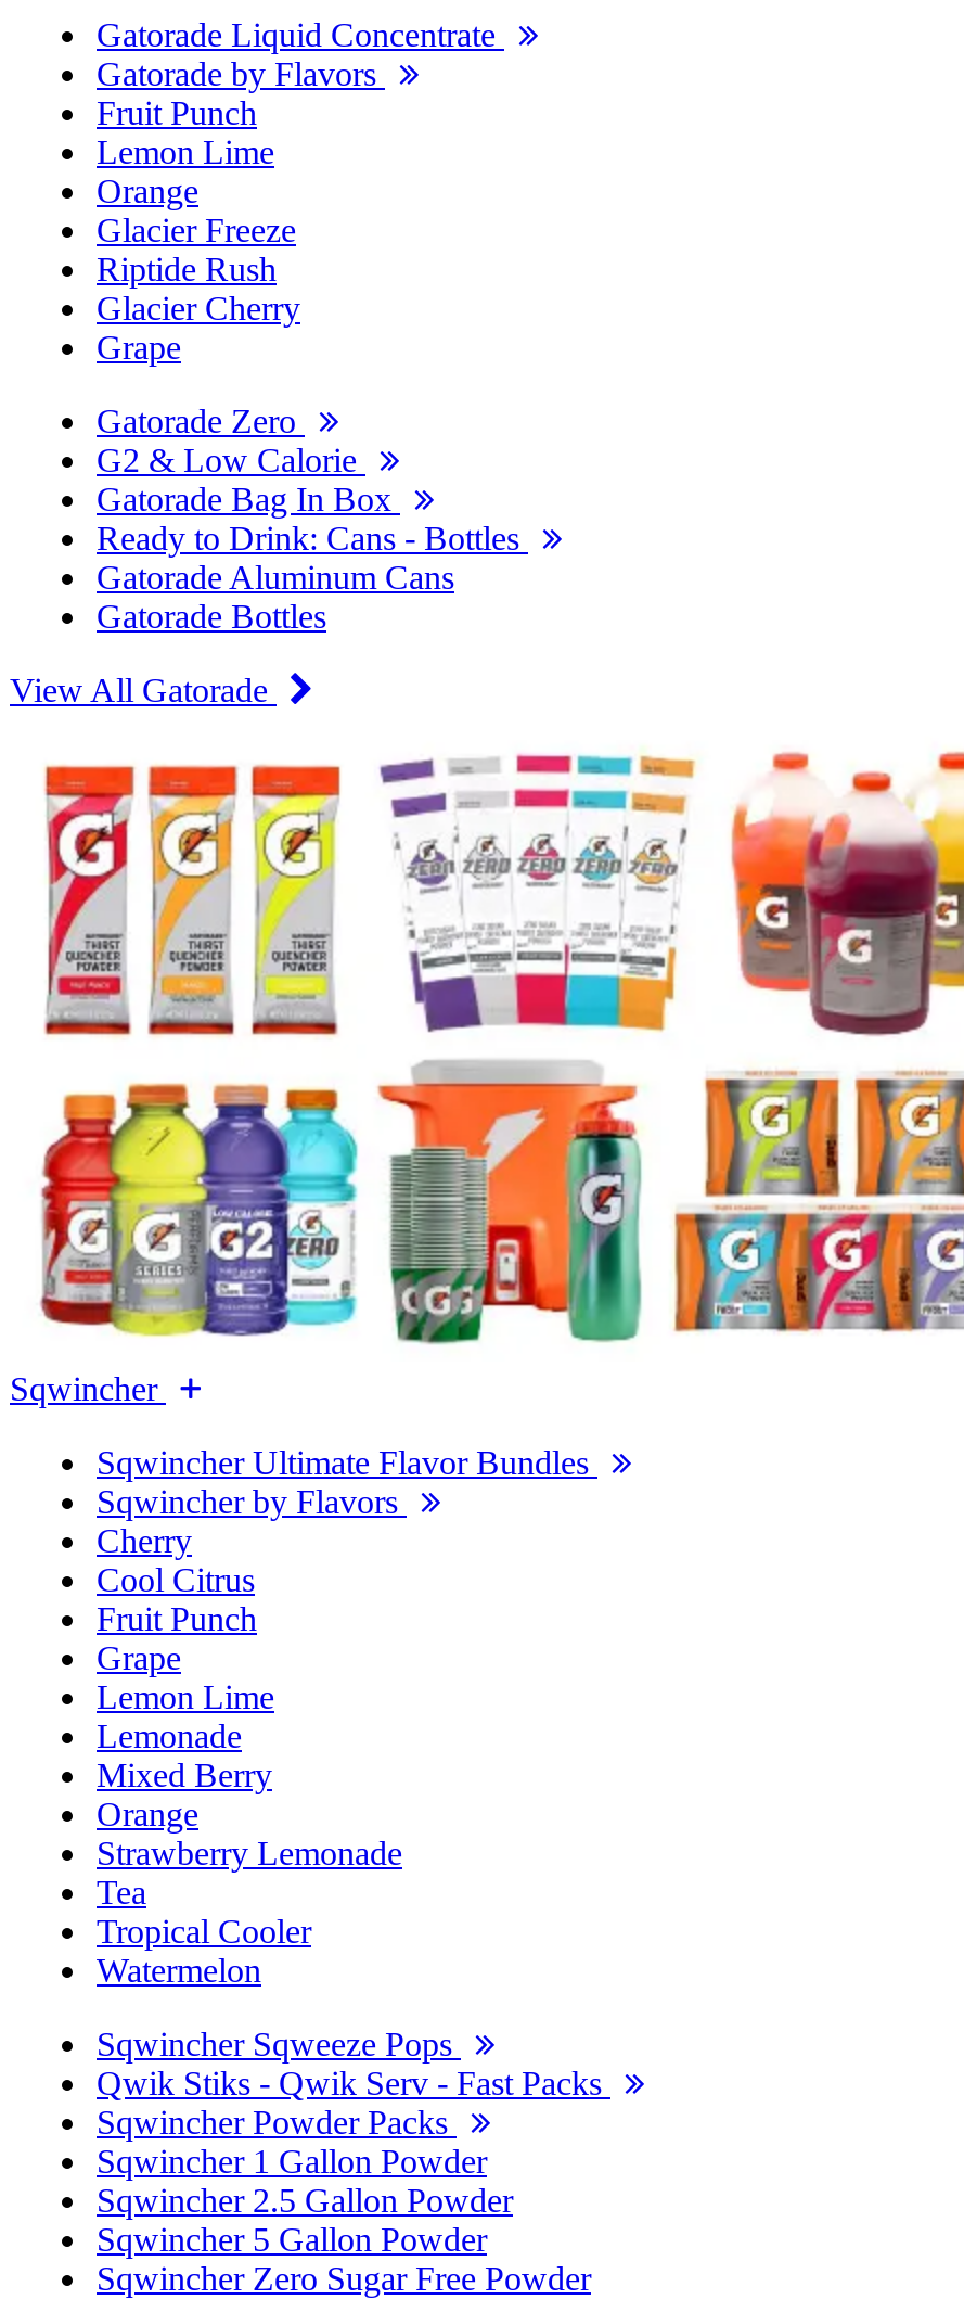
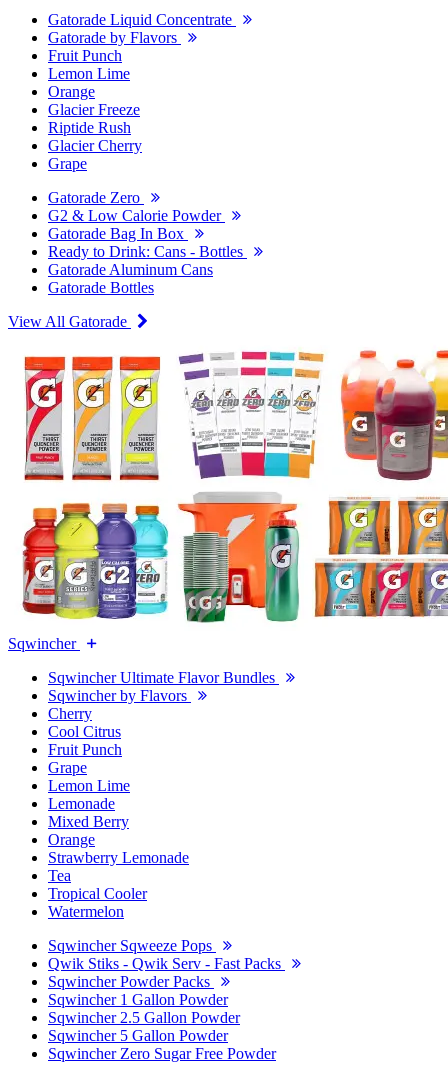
- G2 & Low Calorie
+ G2 & Low Calorie Powder
